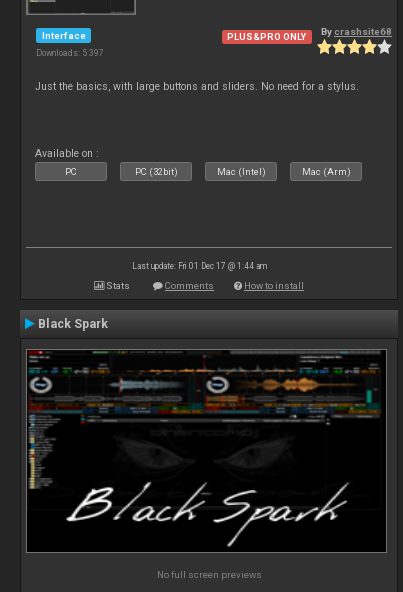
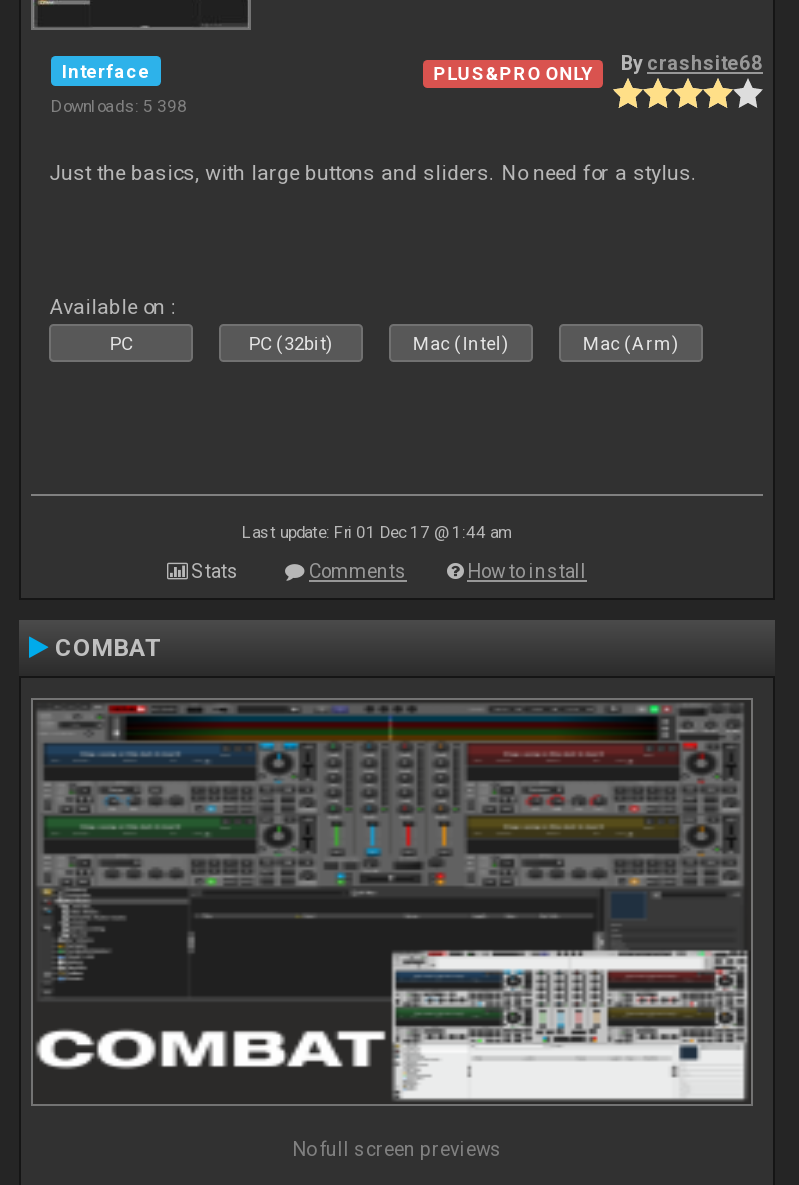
- Downloads: 5 397
+ Downloads: 5 398

- Black Spark
+ COMBAT

- [image]
+ [image]
